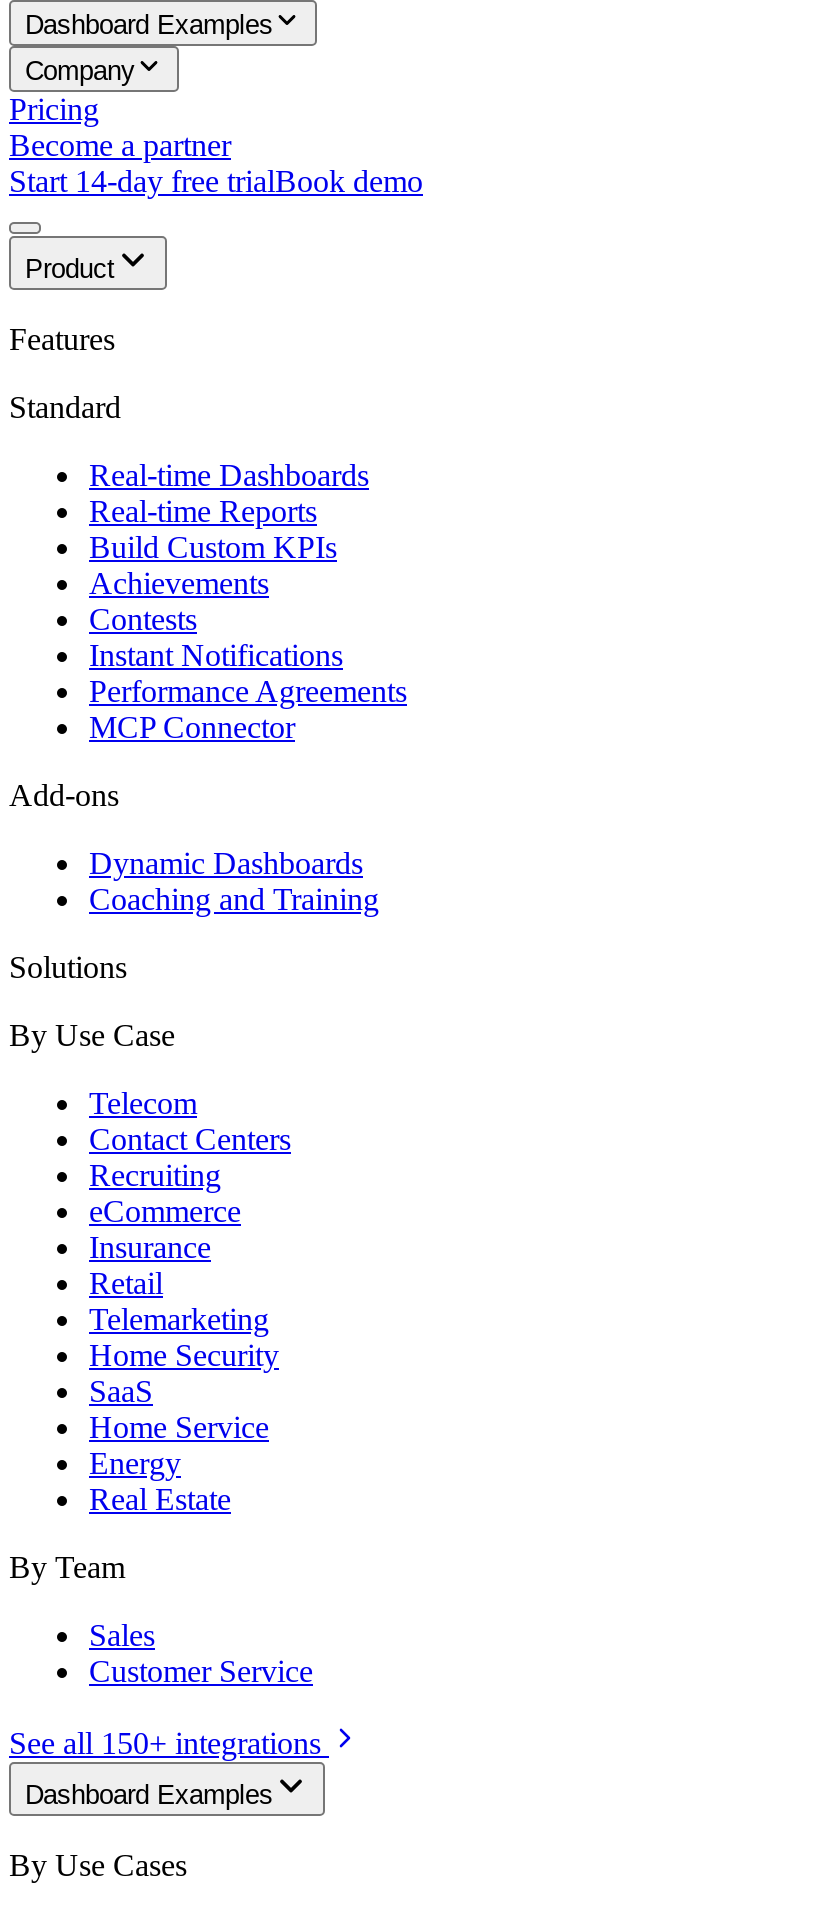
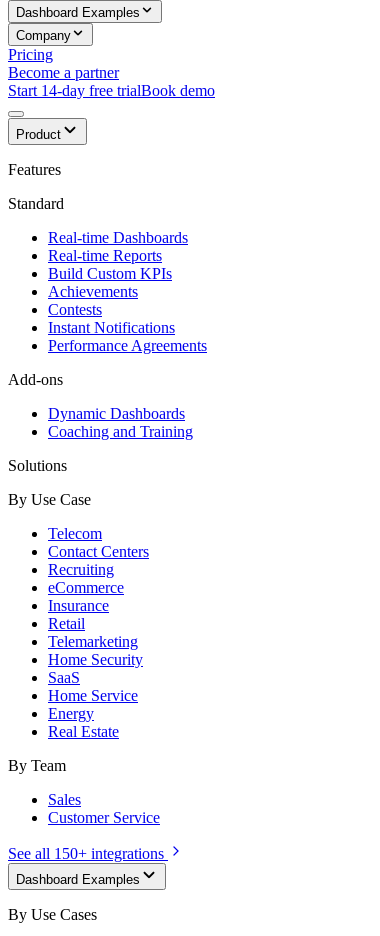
- MCP Connector
